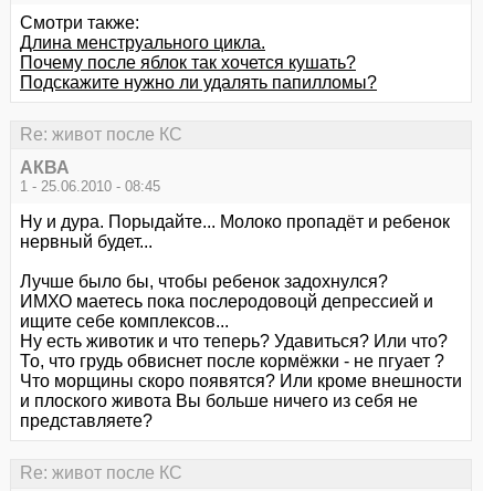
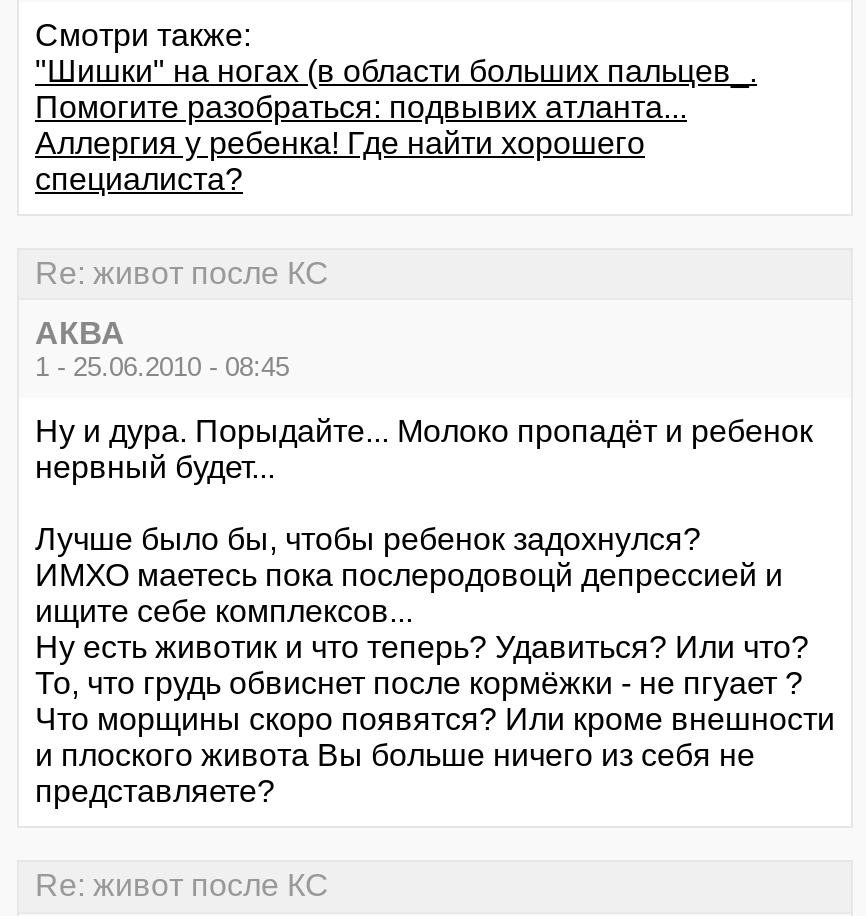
- Длина менструального цикла.
- Почему после яблок так хочется кушать?
- Подскажите нужно ли удалять папилломы?
+ "Шишки" на ногах (в области больших пальцев_.
+ Помогите разобраться: подвывих атланта...
+ Аллергия у ребенка! Где найти хорошего
+ специалиста?
